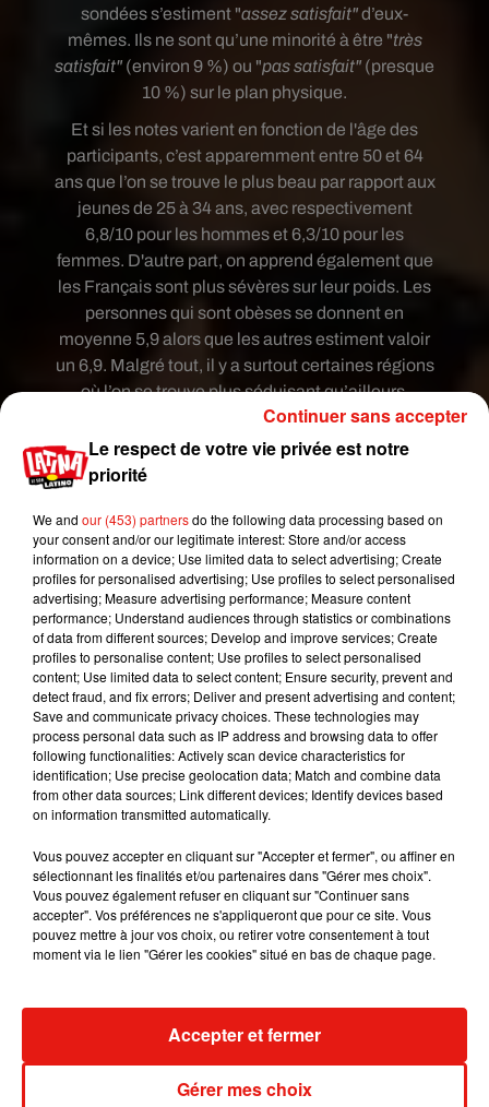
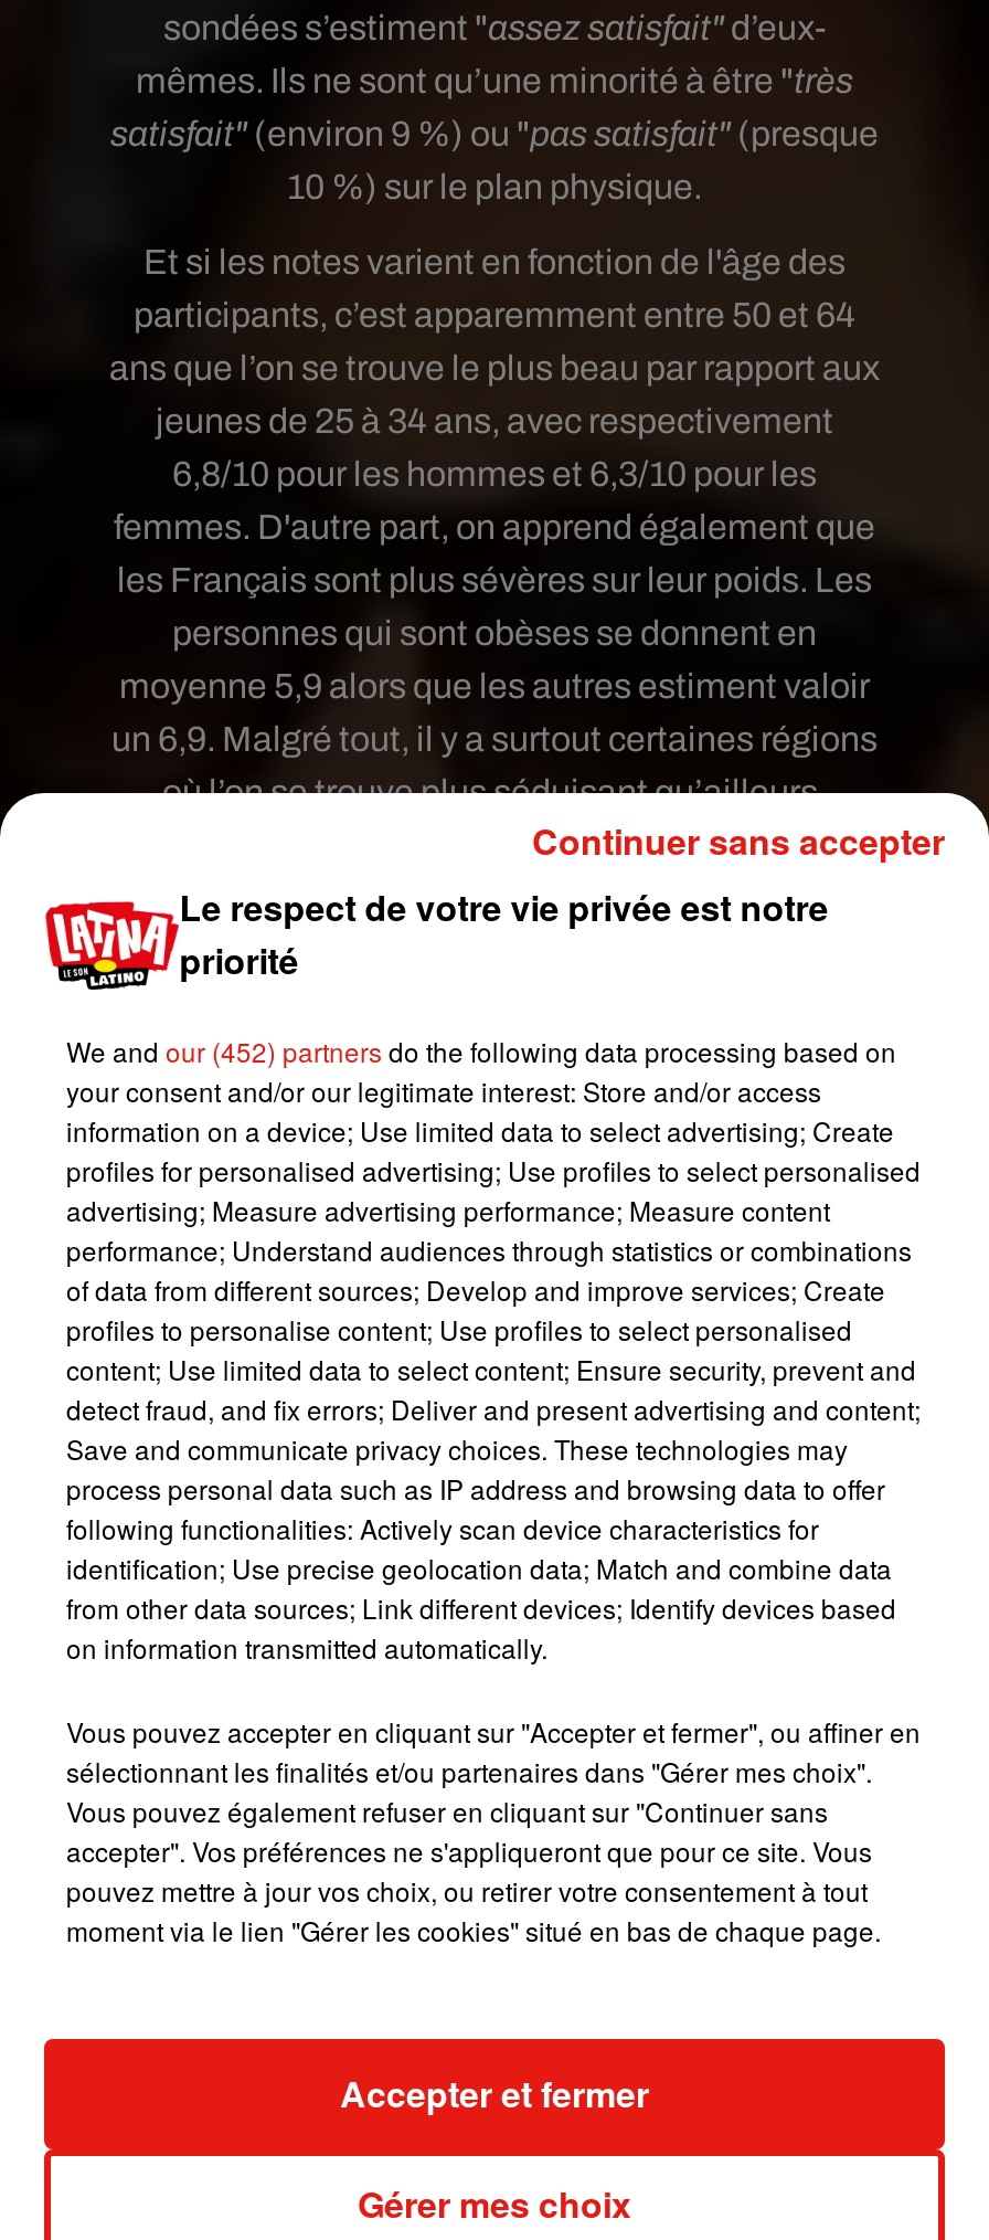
- We and our (453) partners do the following data processing based on
+ We and our (452) partners do the following data processing based on
